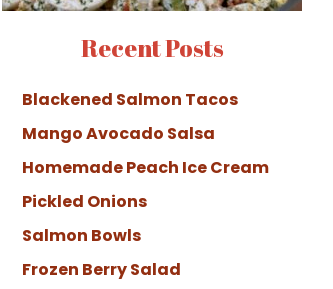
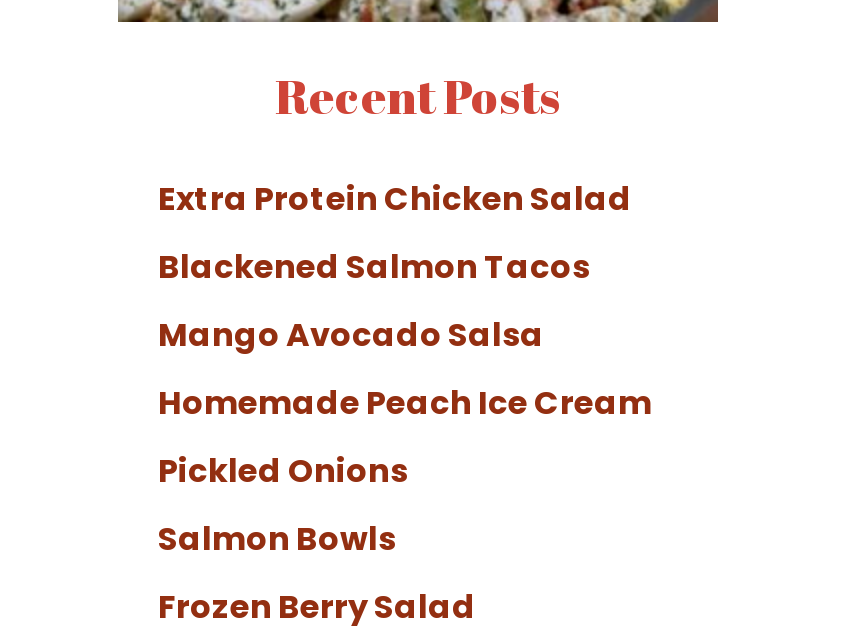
+ Extra Protein Chicken Salad
